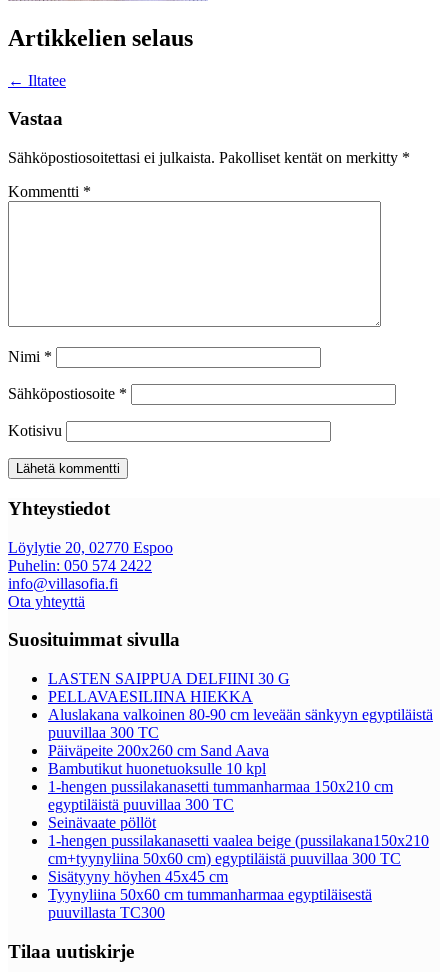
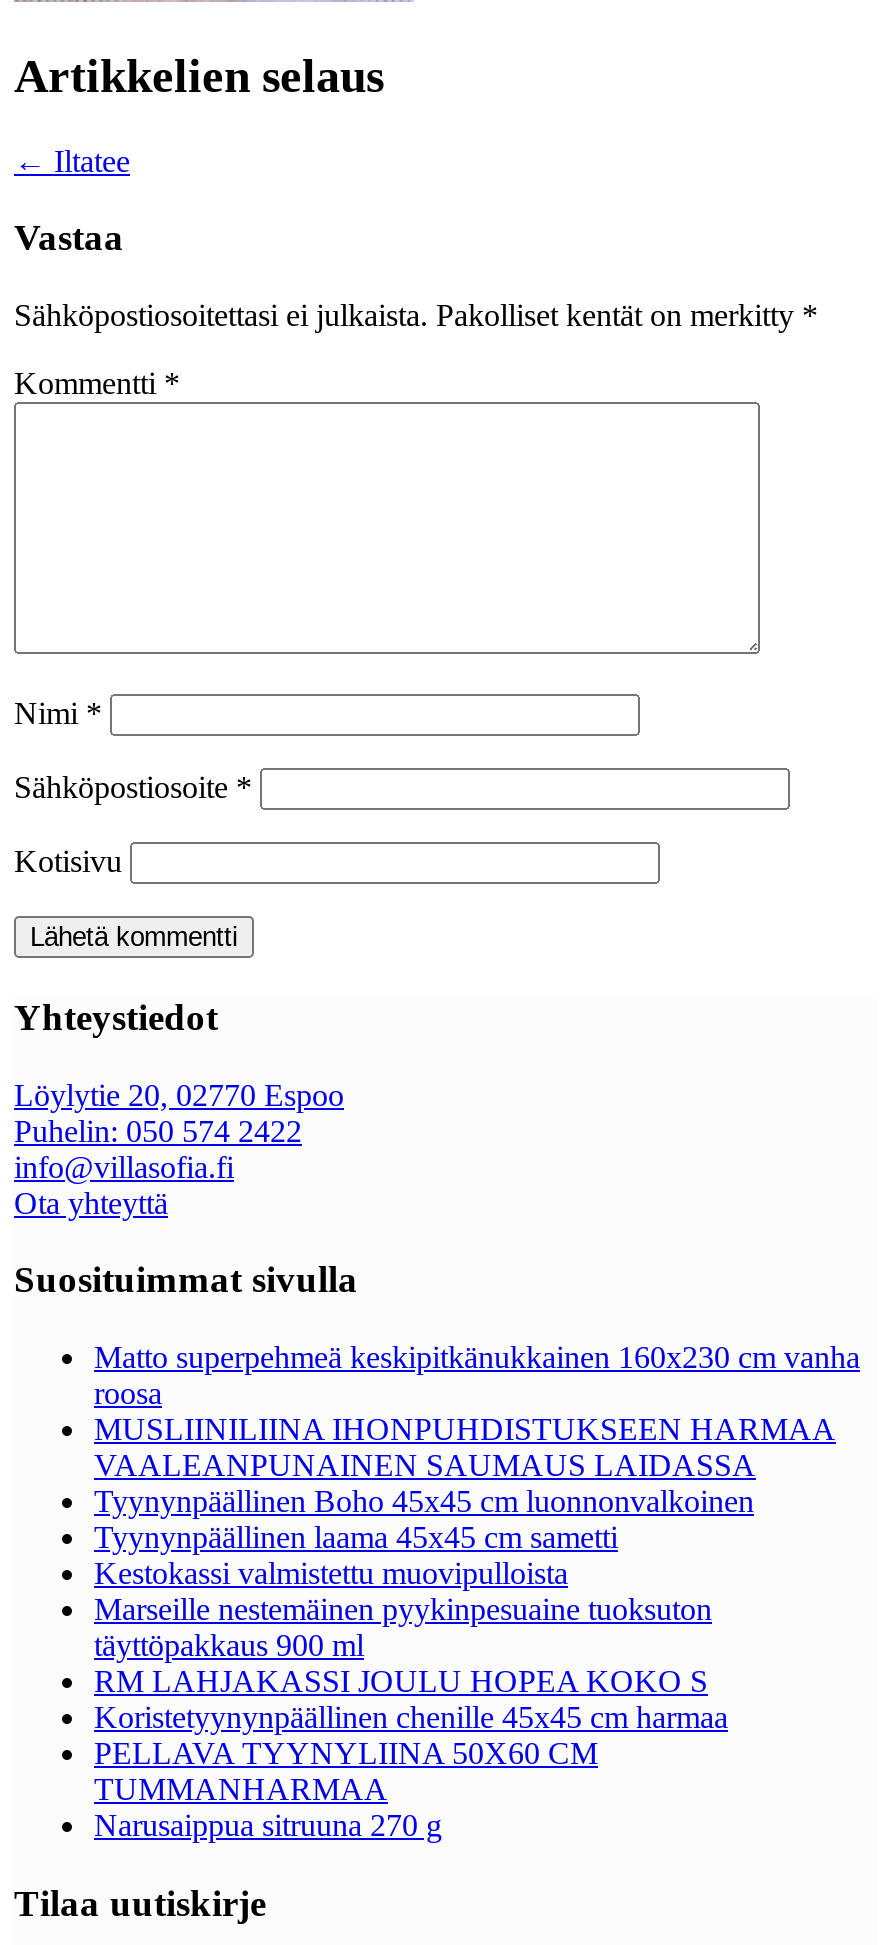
- LASTEN SAIPPUA DELFIINI 30 G
- PELLAVAESILIINA HIEKKA
- Aluslakana valkoinen 80-90 cm leveään sänkyyn egyptiläistä
- puuvillaa 300 TC
- Päiväpeite 200x260 cm Sand Aava
- Bambutikut huonetuoksulle 10 kpl
- 1-hengen pussilakanasetti tummanharmaa 150x210 cm
- egyptiläistä puuvillaa 300 TC
- Seinävaate pöllöt
- 1-hengen pussilakanasetti vaalea beige (pussilakana150x210
- cm+tyynyliina 50x60 cm) egyptiläistä puuvillaa 300 TC
- Sisätyyny höyhen 45x45 cm
- Tyynyliina 50x60 cm tummanharmaa egyptiläisestä
- puuvillasta TC300
+ Matto superpehmeä keskipitkänukkainen 160x230 cm vanha
+ roosa
+ MUSLIINILIINA IHONPUHDISTUKSEEN HARMAA
+ VAALEANPUNAINEN SAUMAUS LAIDASSA
+ Tyynynpäällinen Boho 45x45 cm luonnonvalkoinen
+ Tyynynpäällinen laama 45x45 cm sametti
+ Kestokassi valmistettu muovipulloista
+ Marseille nestemäinen pyykinpesuaine tuoksuton
+ täyttöpakkaus 900 ml
+ RM LAHJAKASSI JOULU HOPEA KOKO S
+ Koristetyynynpäällinen chenille 45x45 cm harmaa
+ PELLAVA TYYNYLIINA 50X60 CM
+ TUMMANHARMAA
+ Narusaippua sitruuna 270 g
